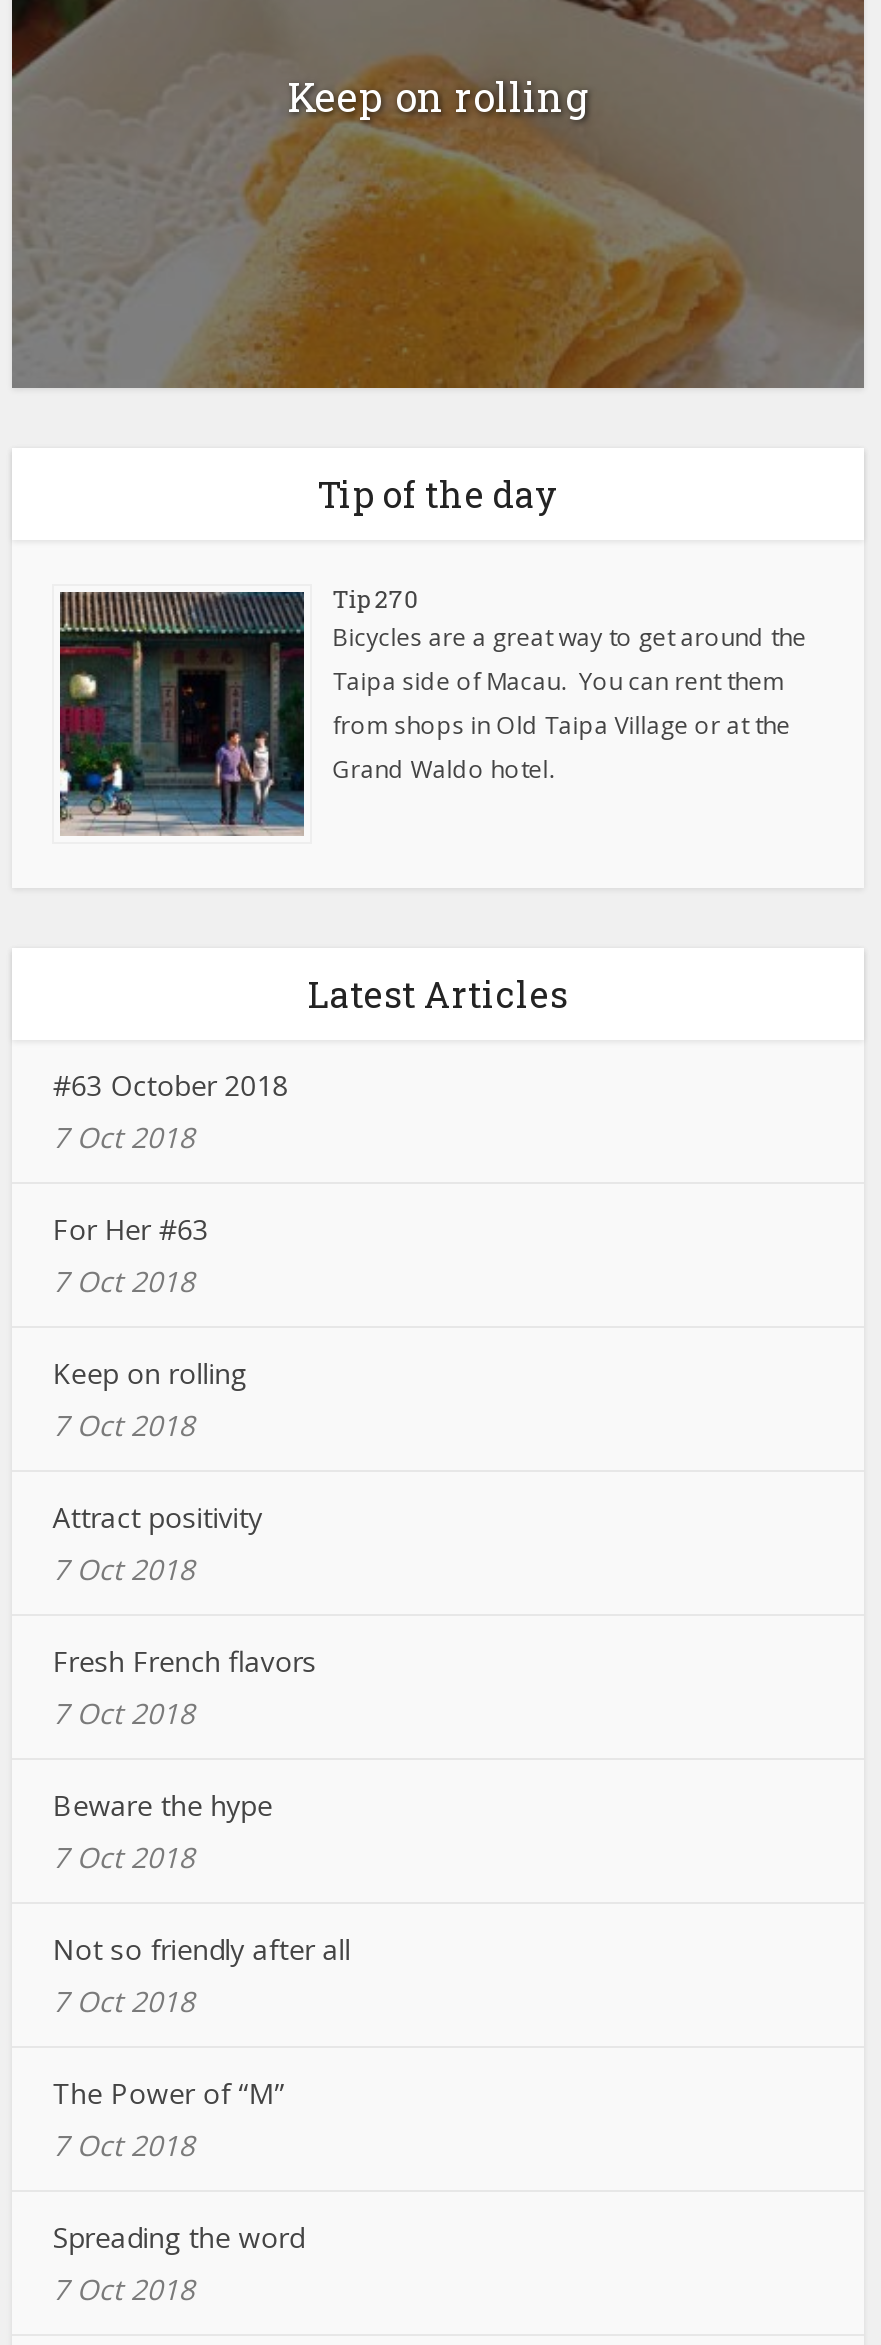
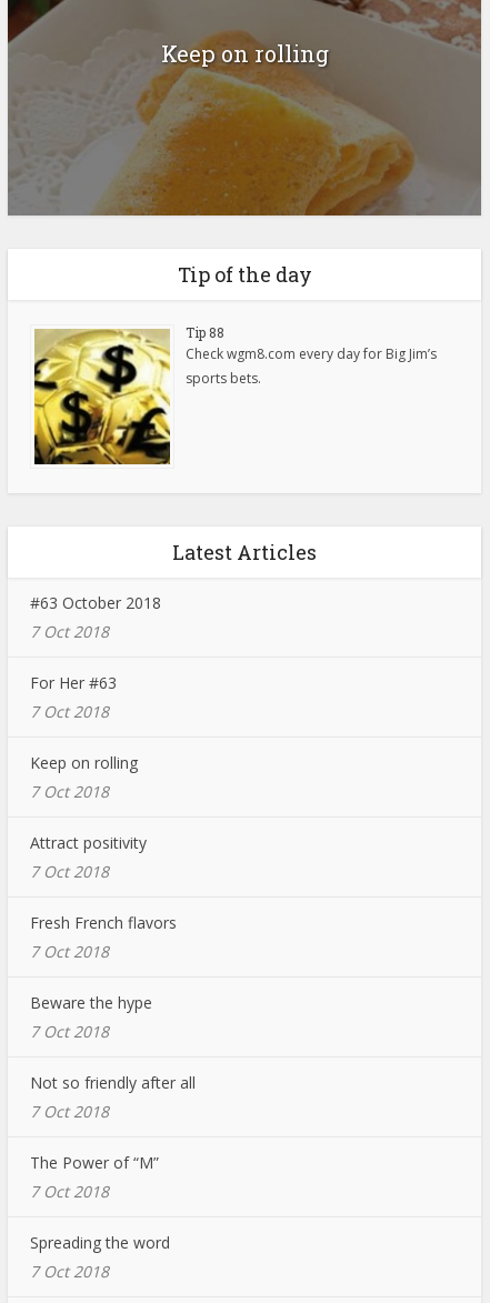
- [image]
- Tip 270
- Bicycles are a great way to get around the
- Taipa side of Macau. You can rent them
- from shops in Old Taipa Village or at the
- Grand Waldo hotel.
+ [image]
+ Tip 88
+ Check wgm8.com every day for Big Jim’s
+ sports bets.
